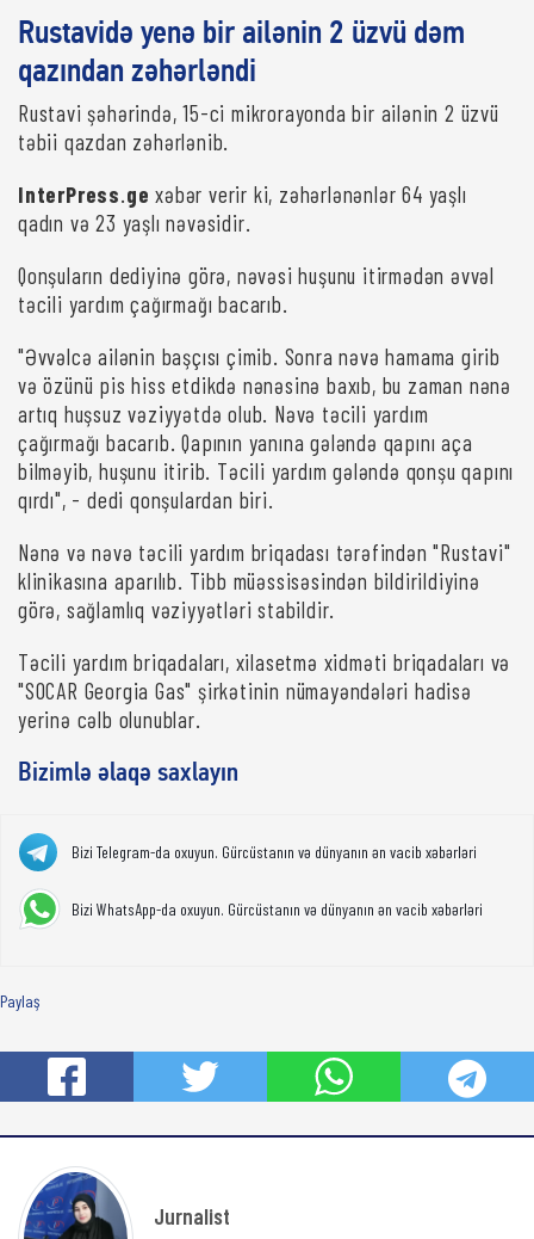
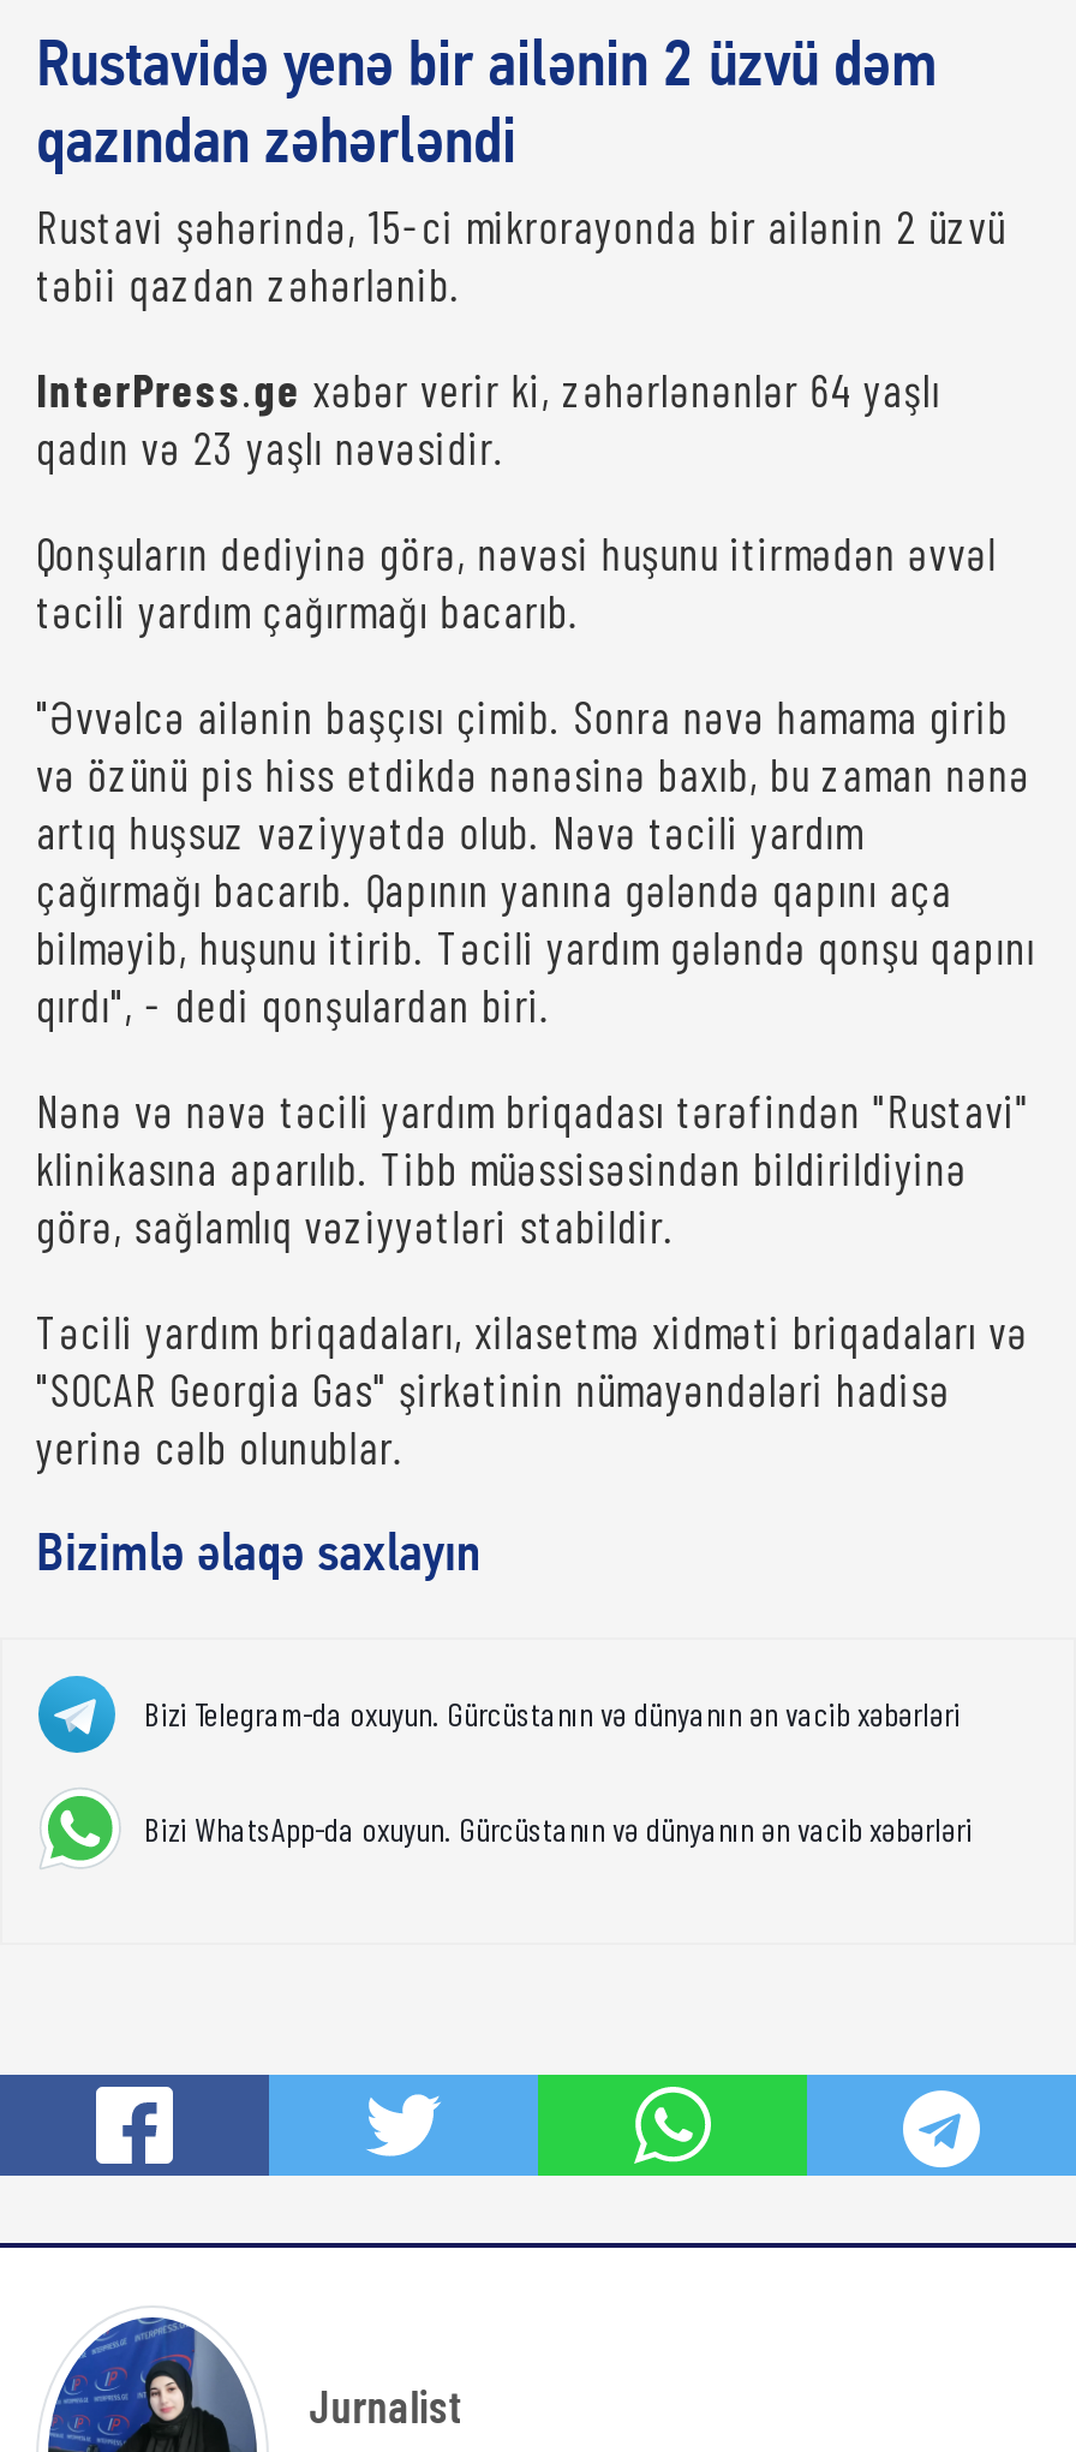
- Paylaş
